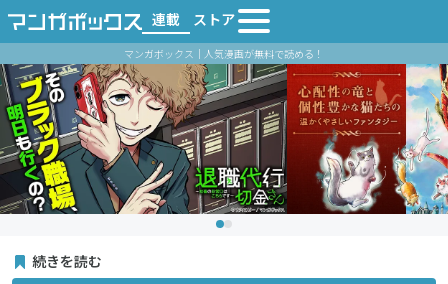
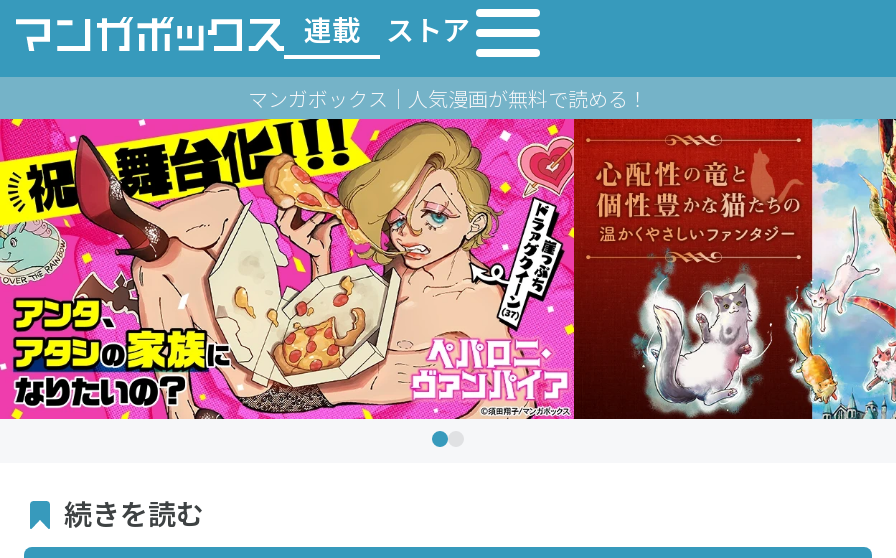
- [image]
+ [image]
